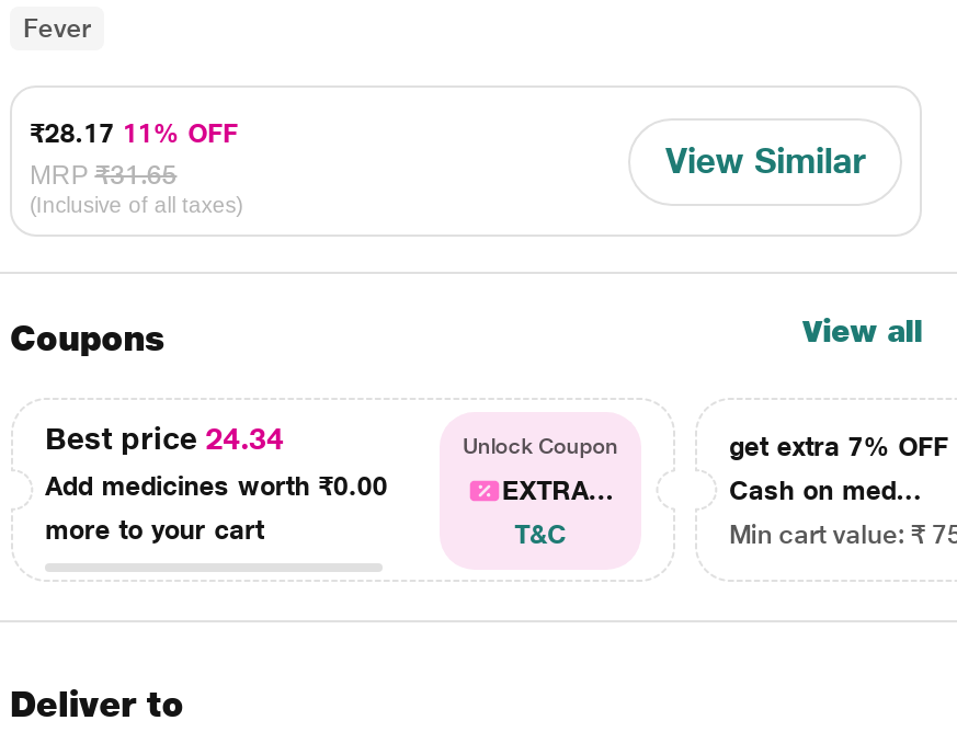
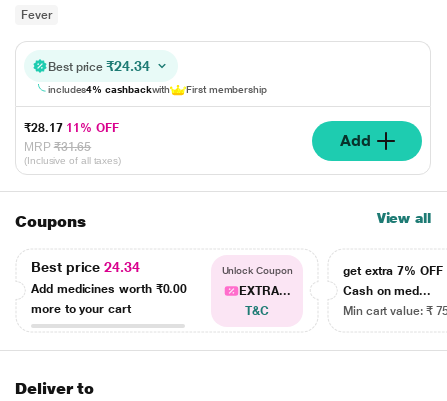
+ Best price ₹24.34
+ includes4% cashbackwith
+ First membership

- View Similar
+ Add
